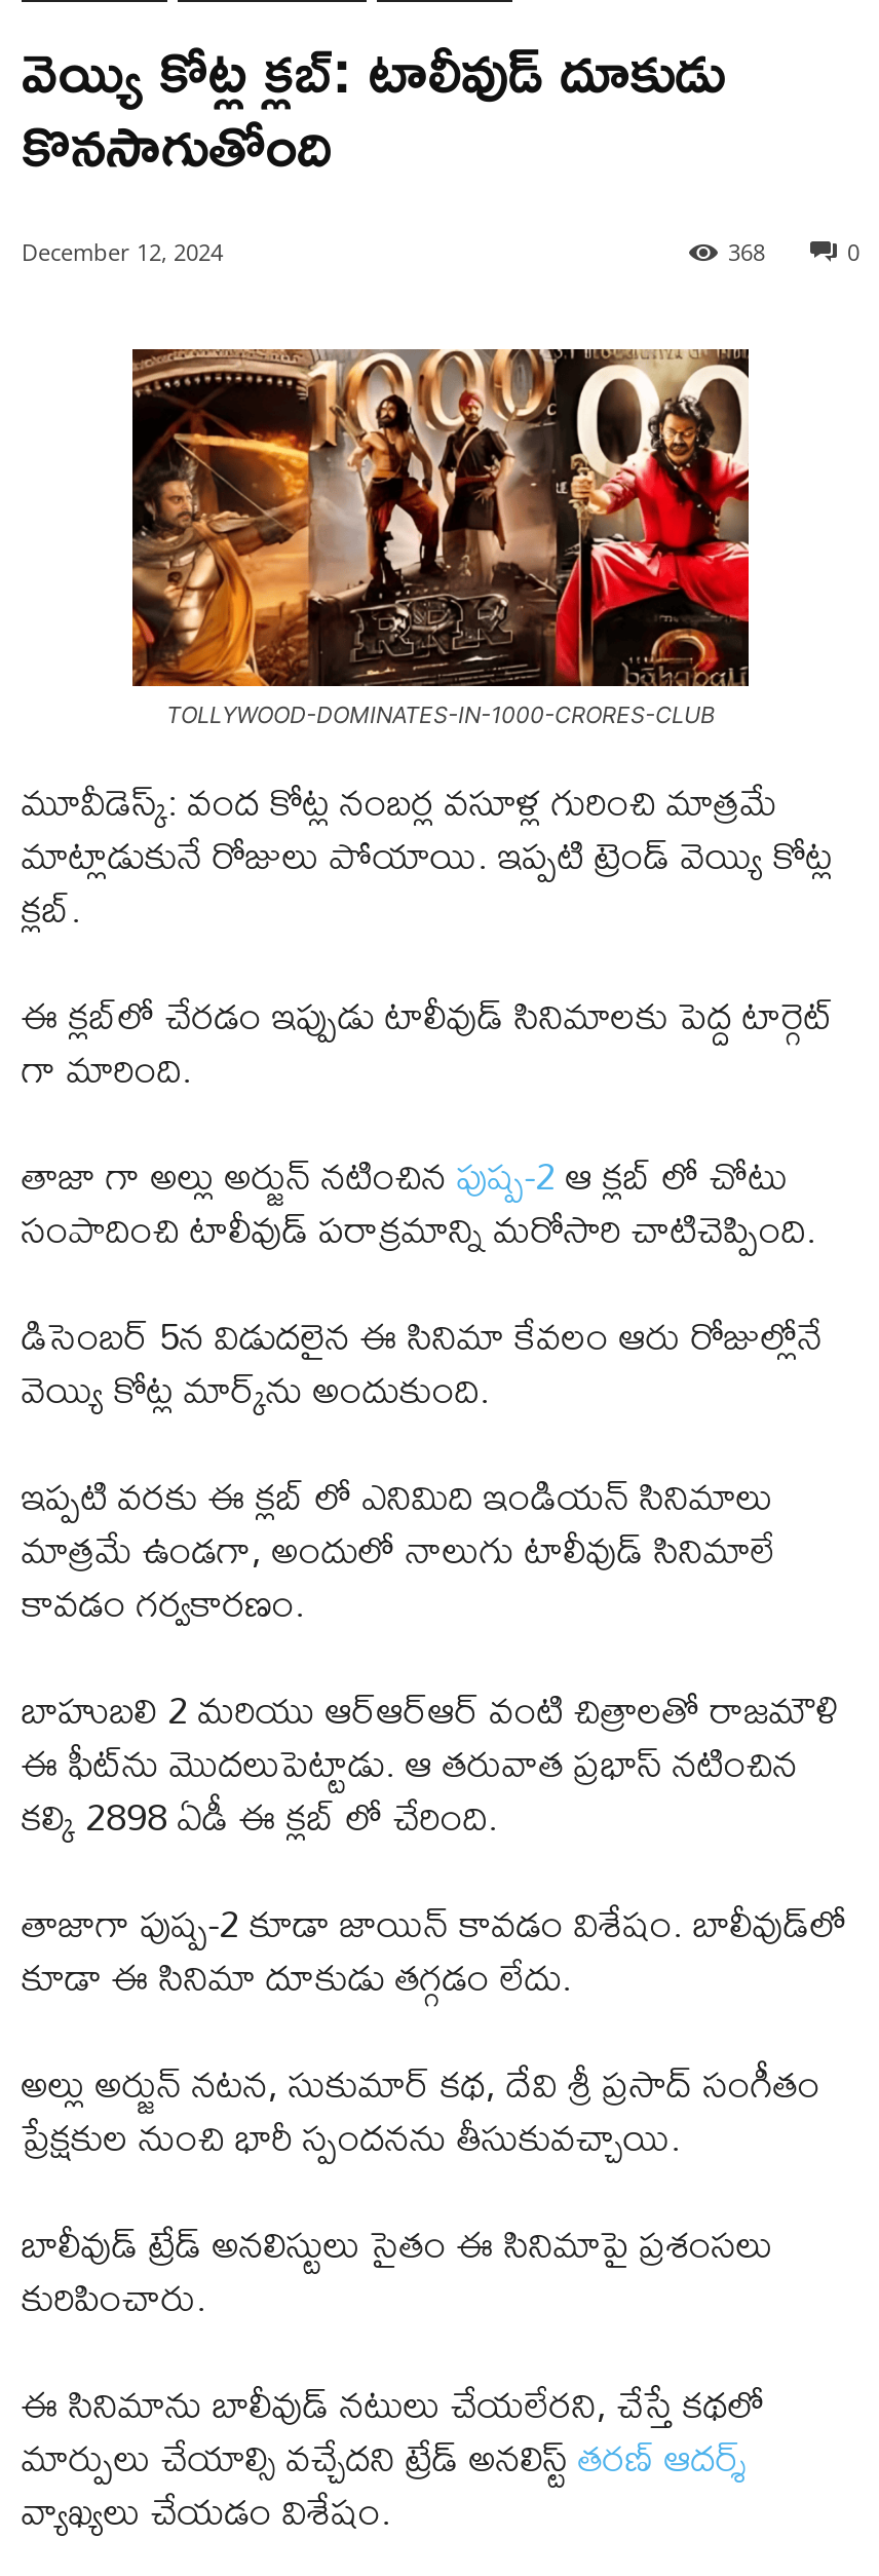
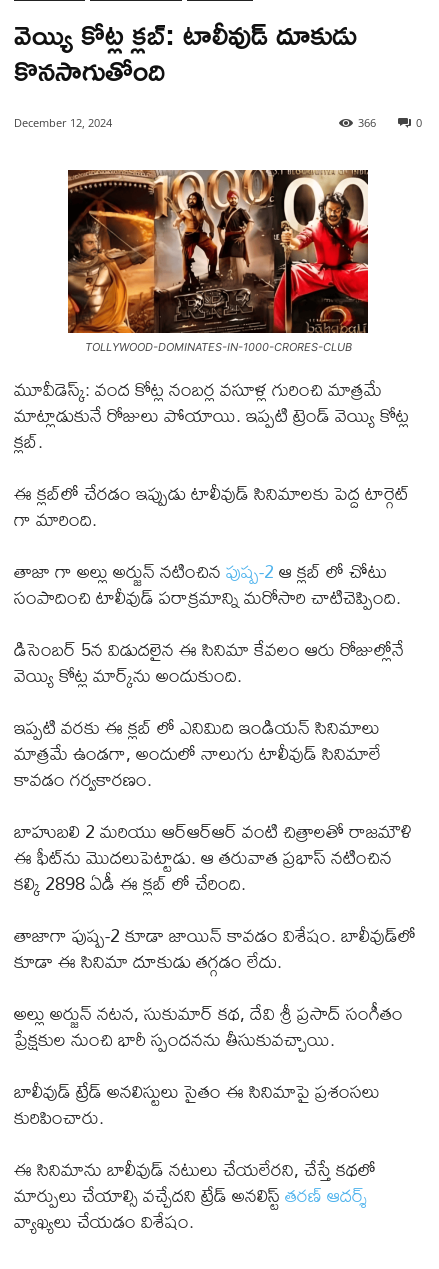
- 368
+ 366
